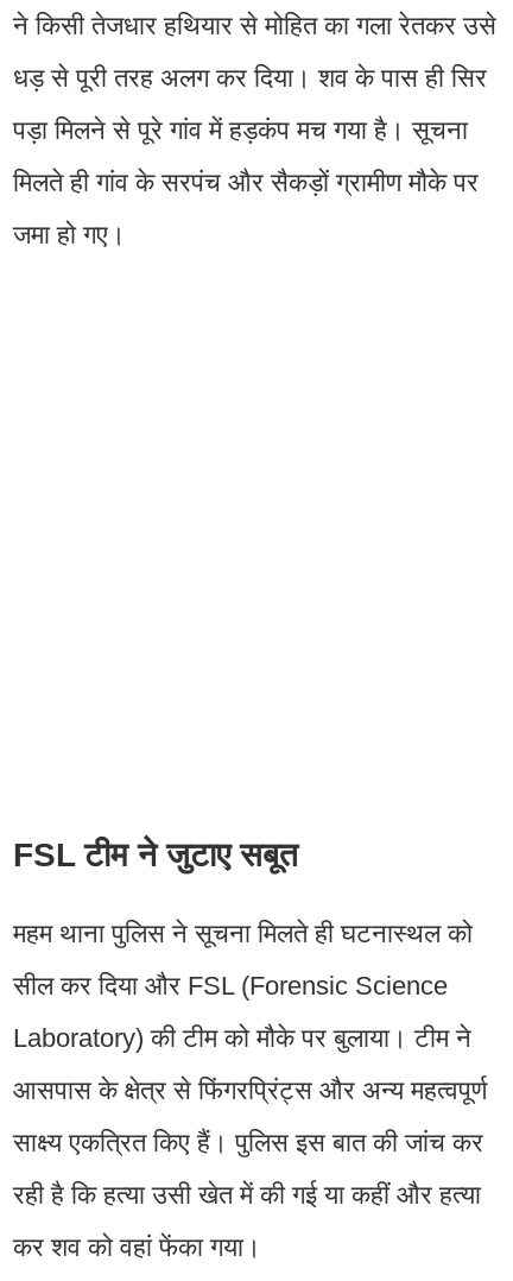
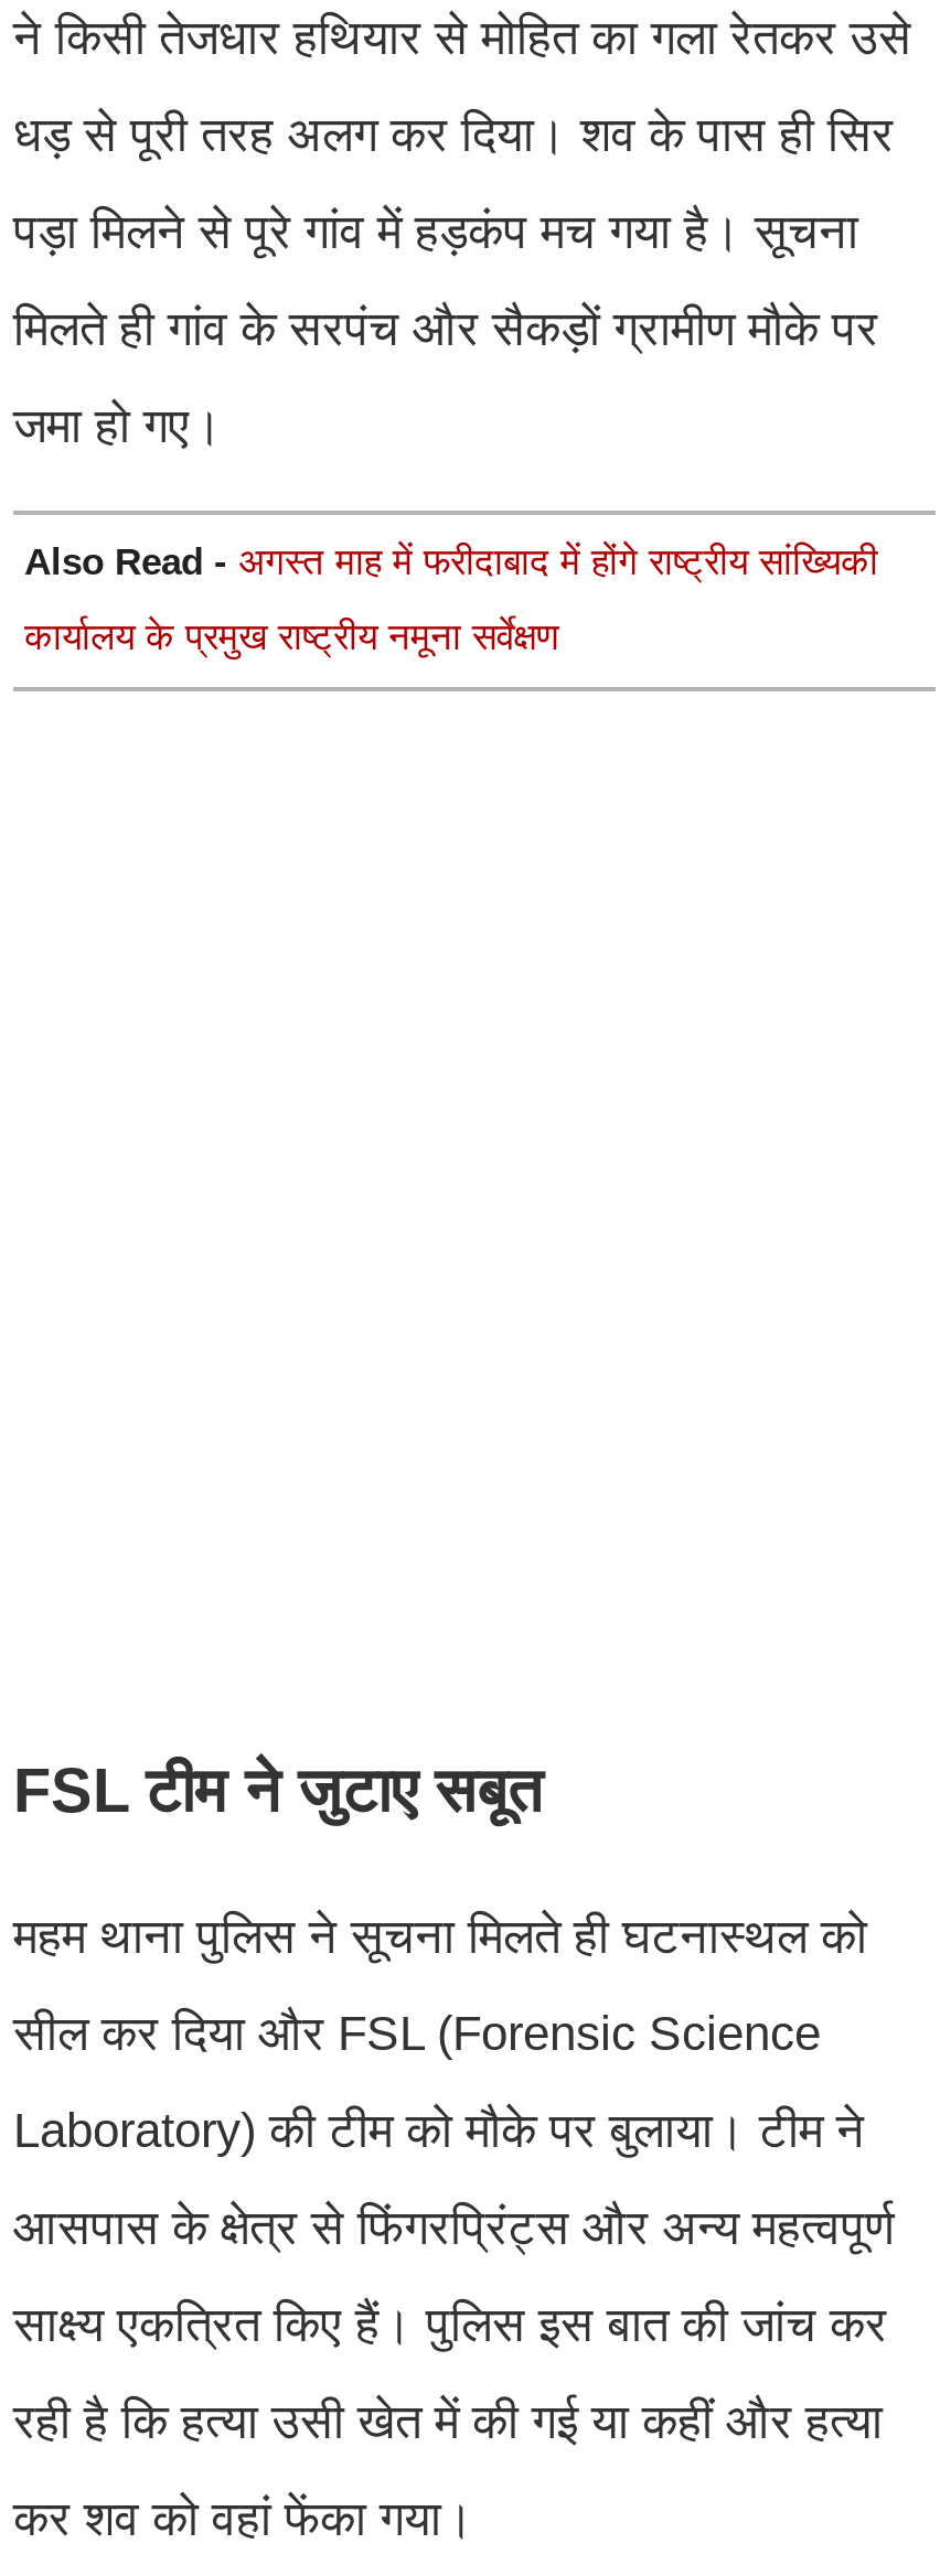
+ Also Read - अगस्त माह में फरीदाबाद में होंगे राष्ट्रीय सांख्यिकी
+ कार्यालय के प्रमुख राष्ट्रीय नमूना सर्वेक्षण
